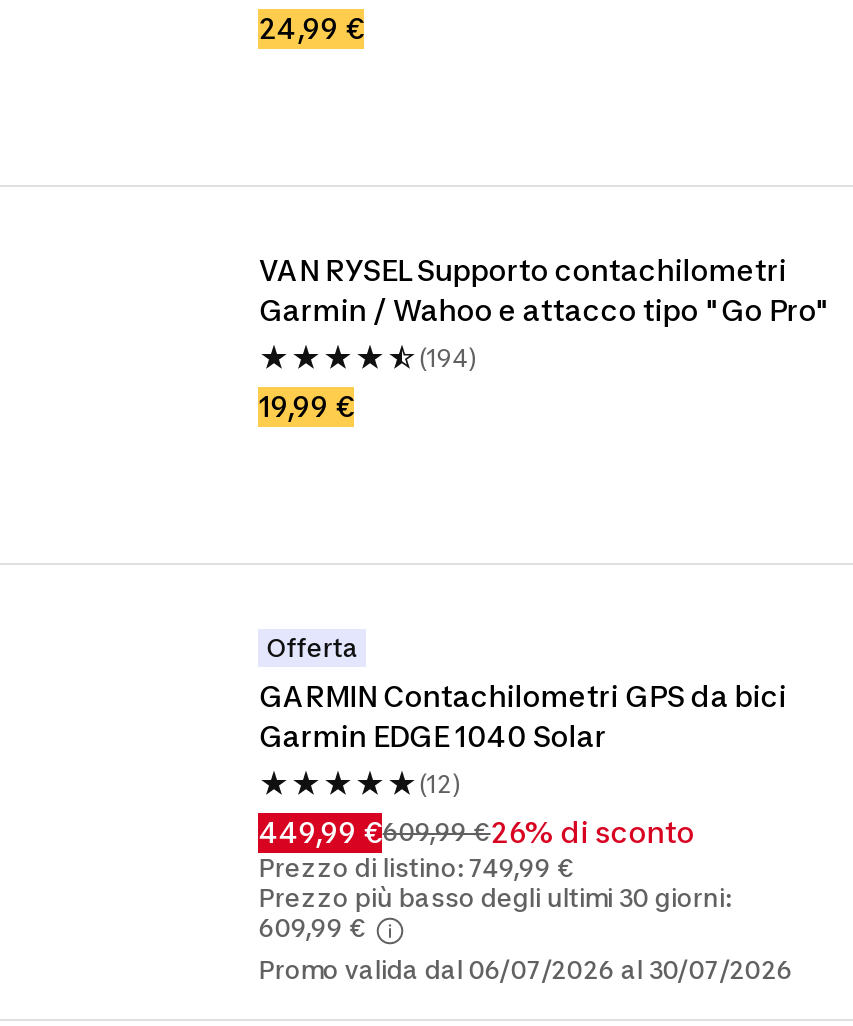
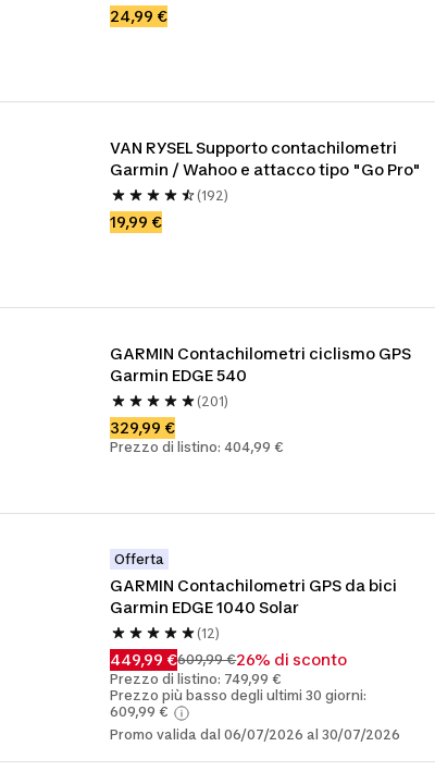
- (194)
+ (192)

+ GARMIN Contachilometri ciclismo GPS
+ Garmin EDGE 540
+ (201)
+ 329,99 €
+ Prezzo di listino: 404,99 €
